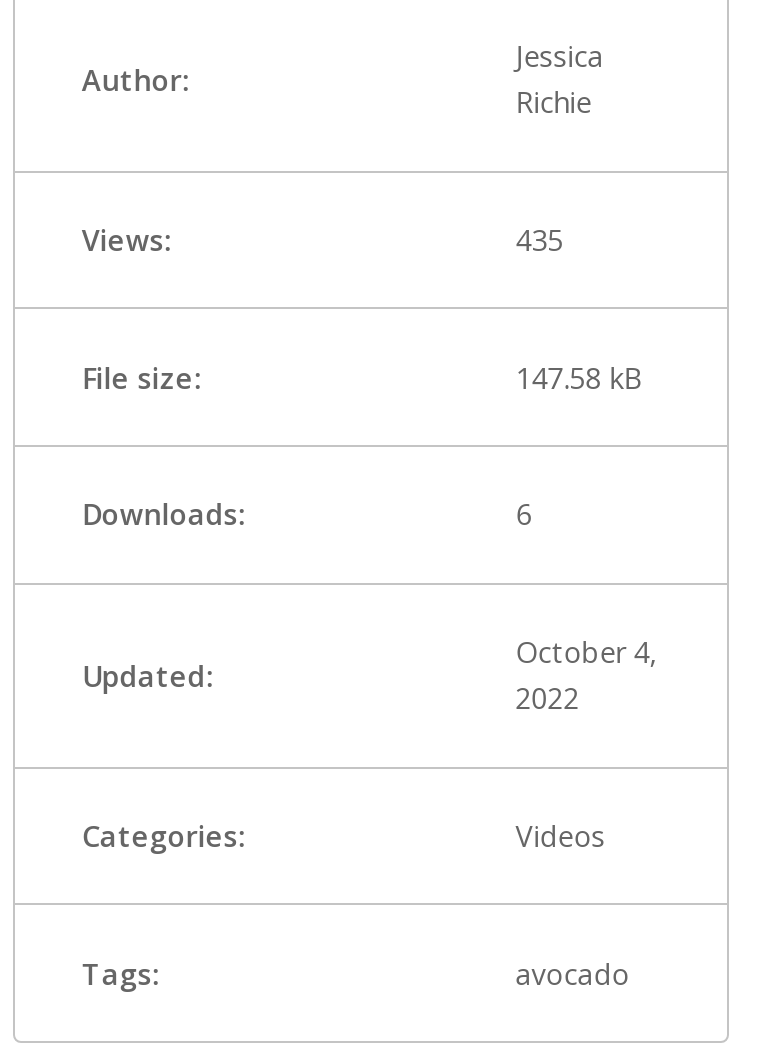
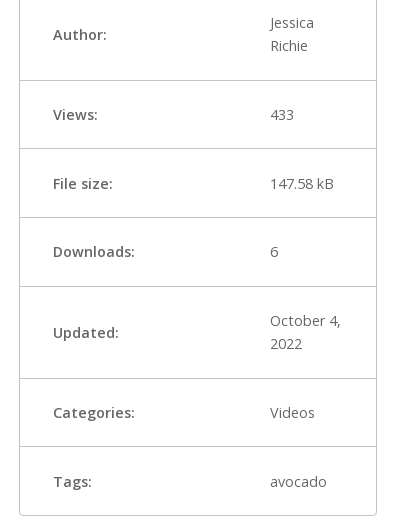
- 435
+ 433
